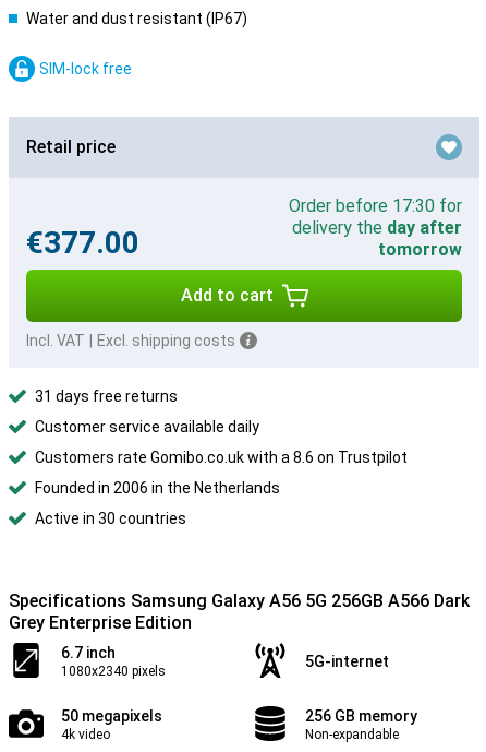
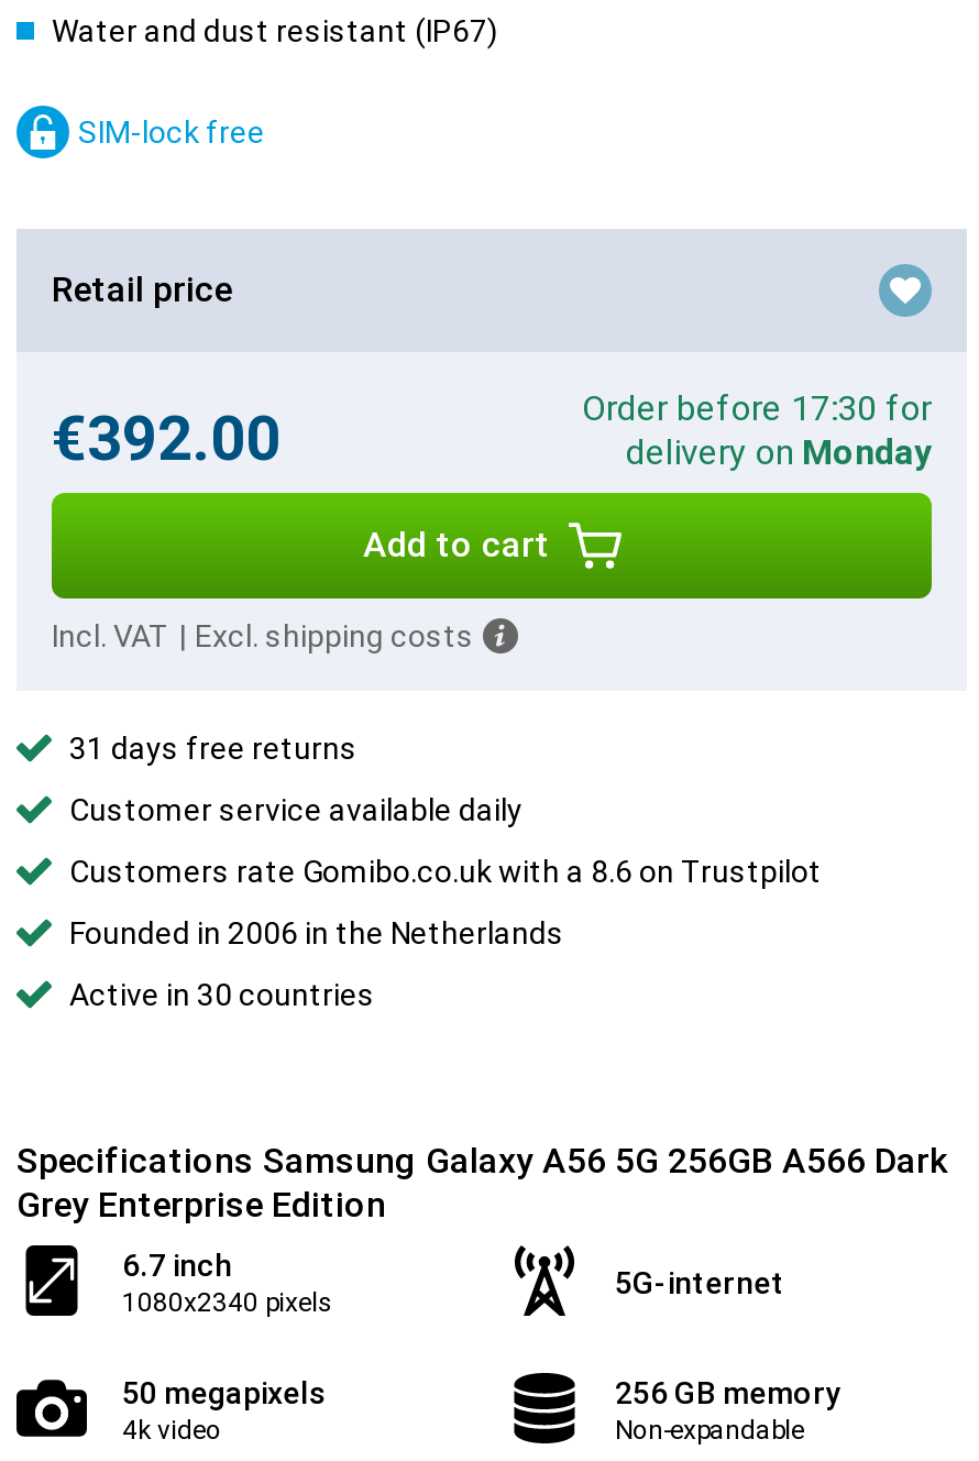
- delivery the day after
- tomorrow
+ delivery on Monday

- €377.00
+ €392.00
